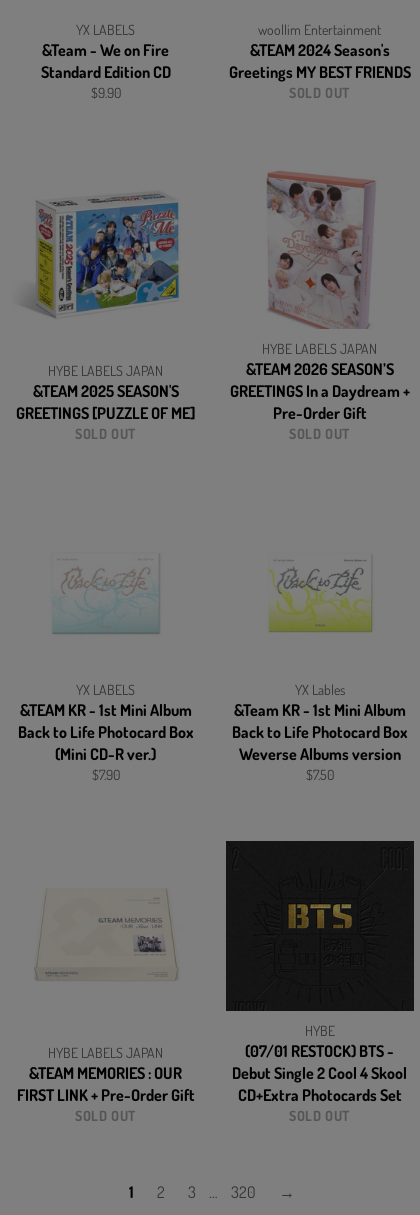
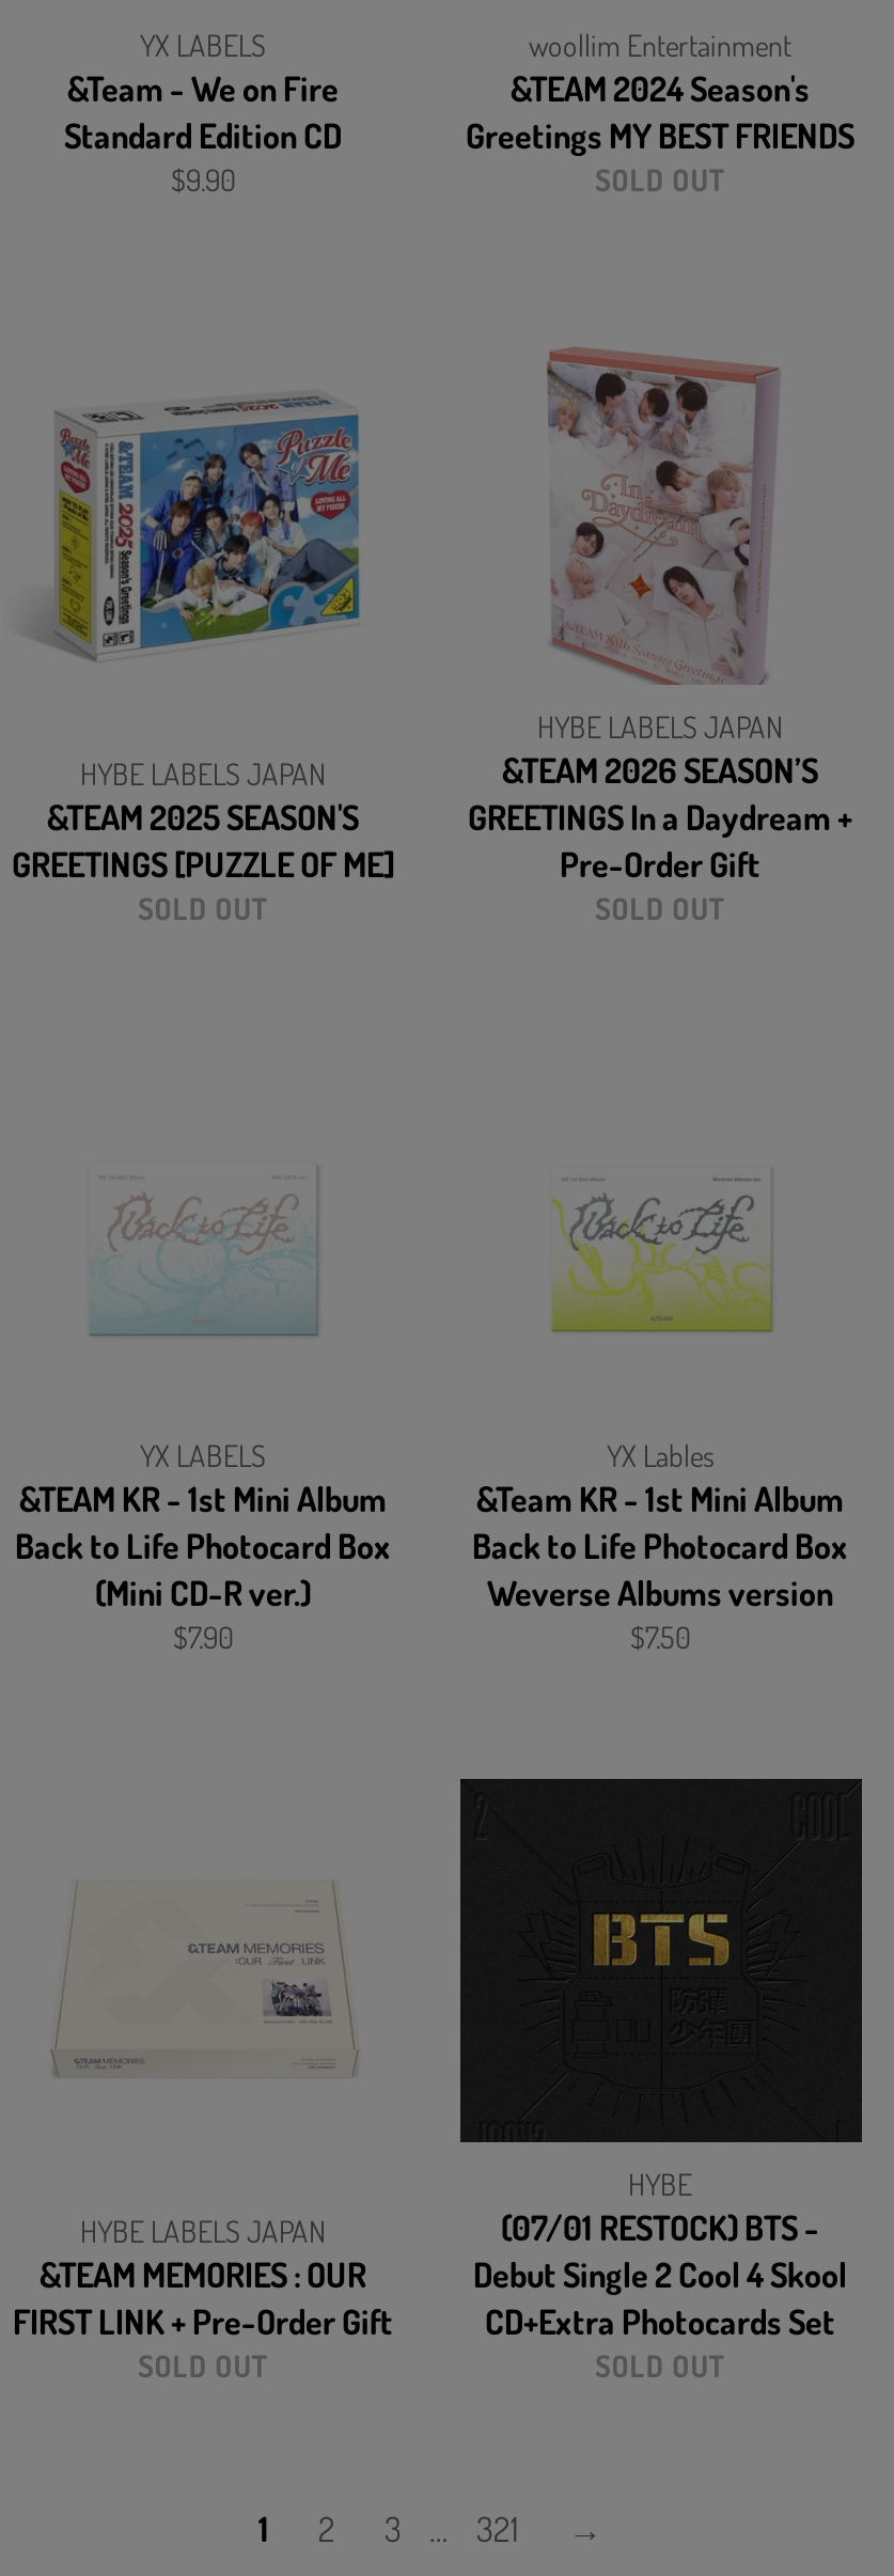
- 320
+ 321
